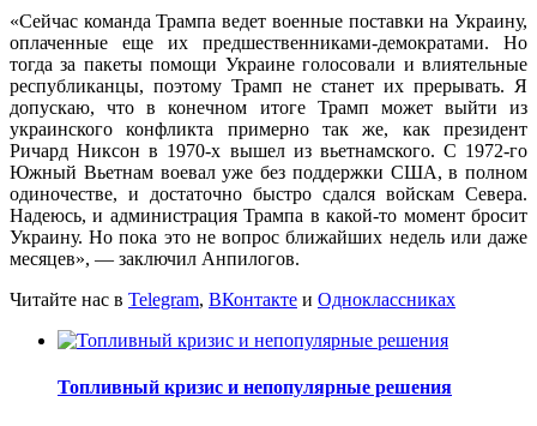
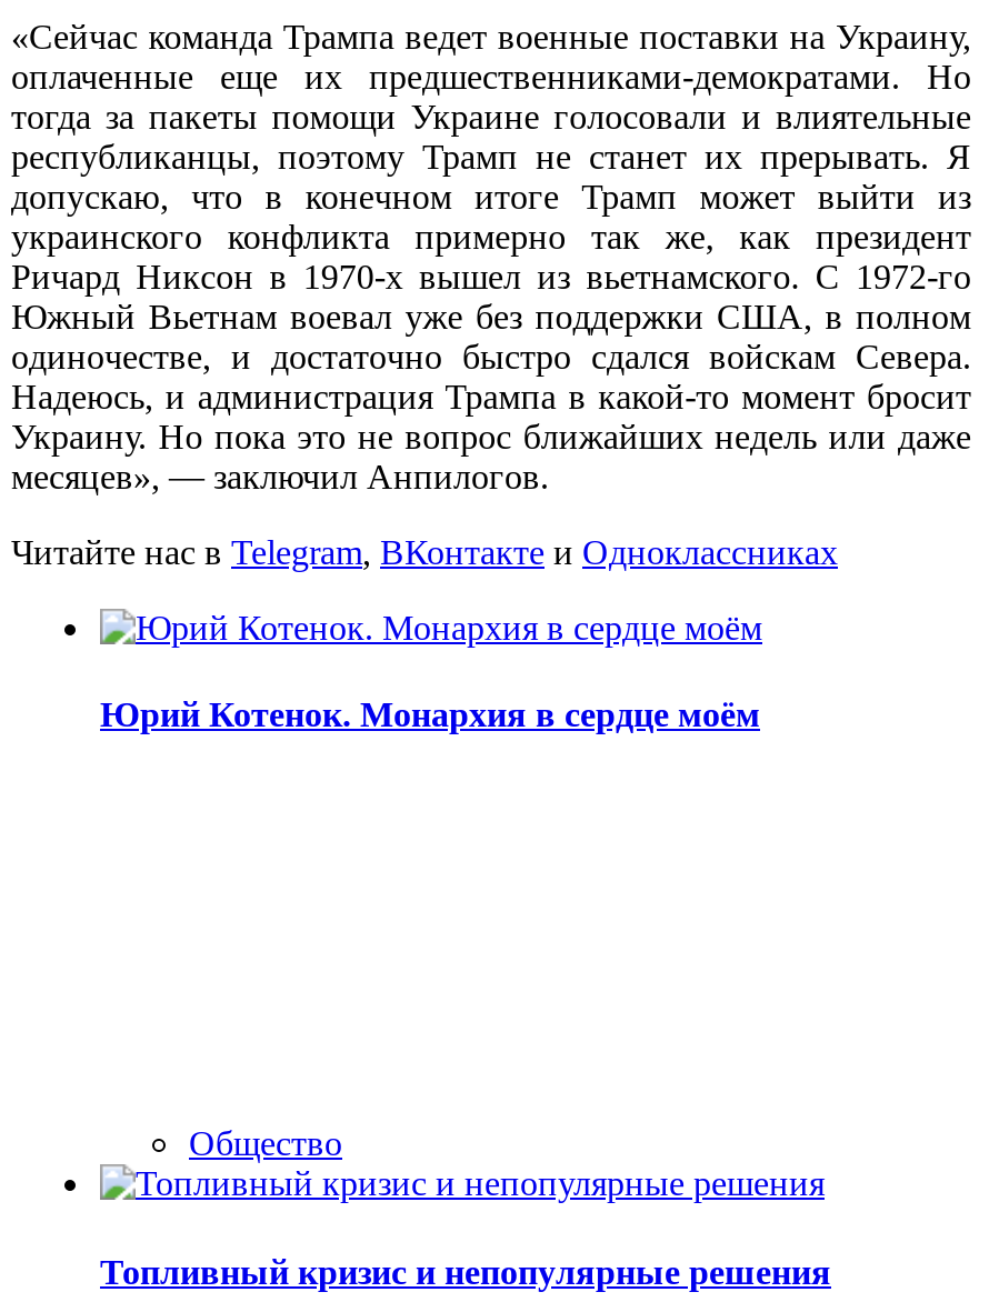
+ Юрий Котенок. Монархия в сердце моём

+ Общество
